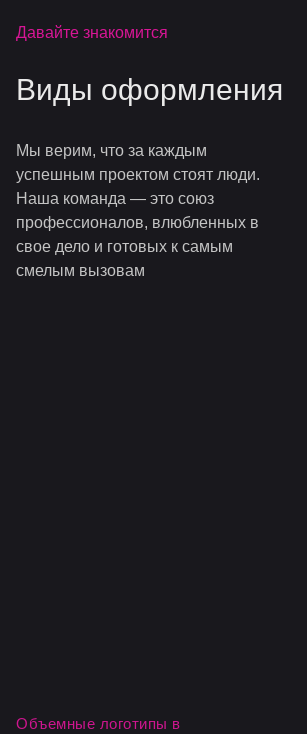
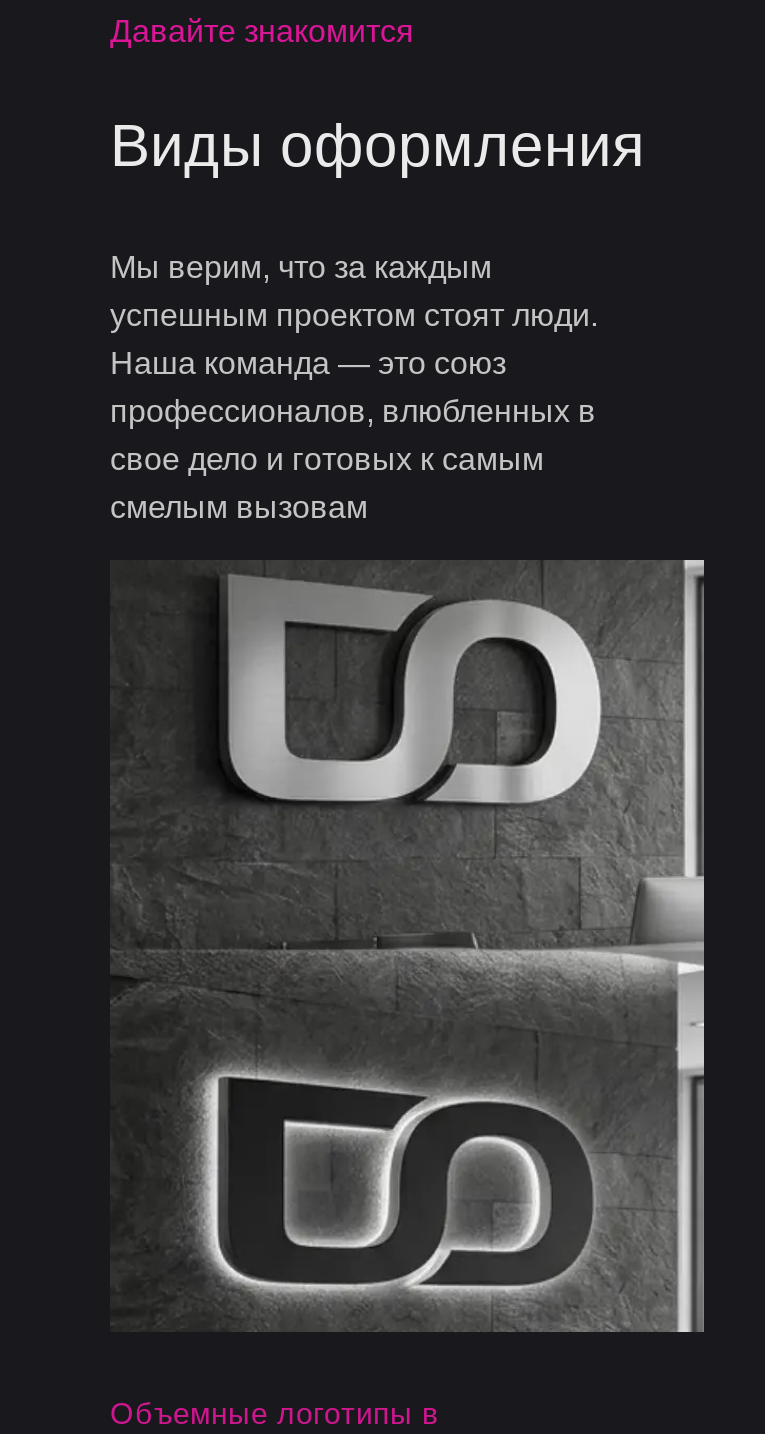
+ [image]
